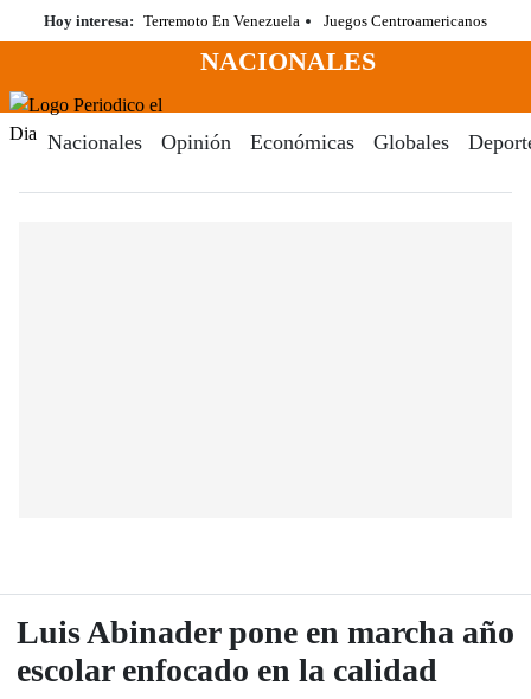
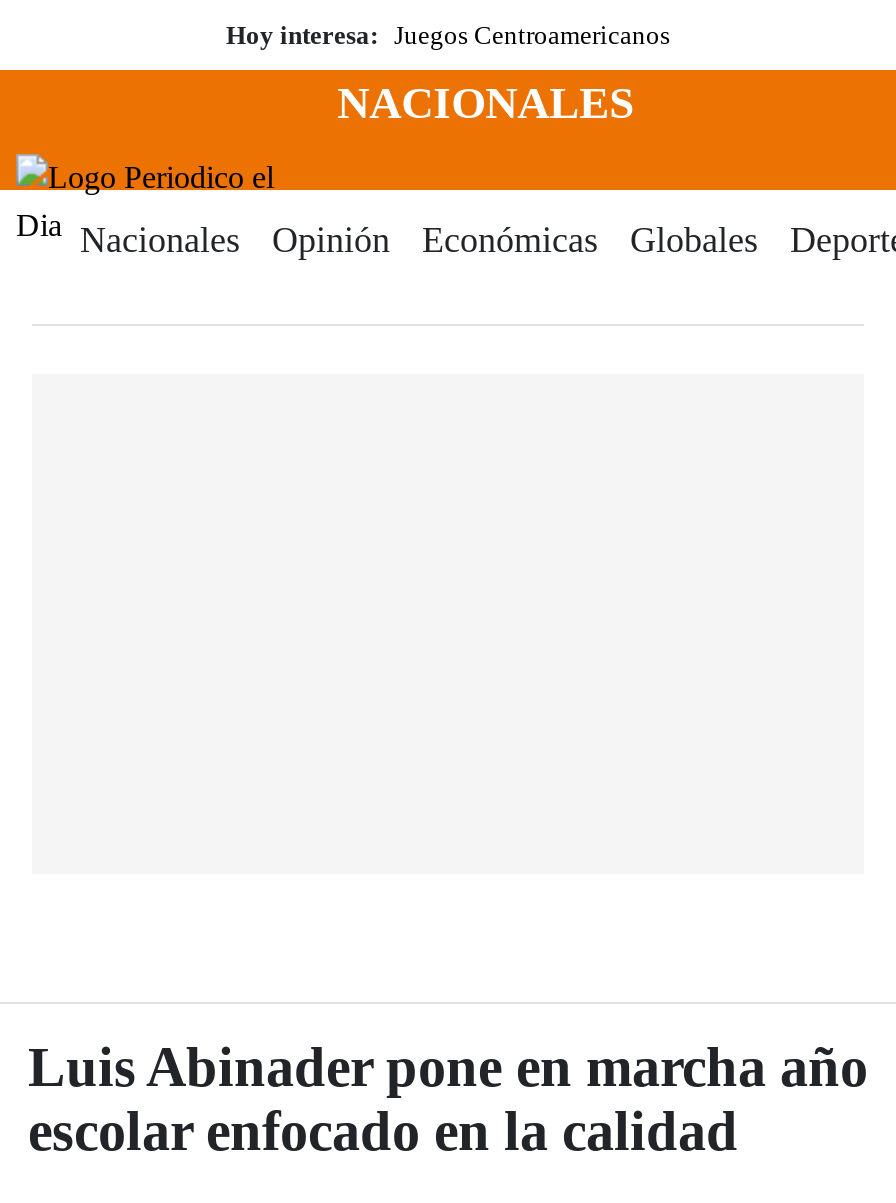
- Hoy interesa: Terremoto En Venezuela
- Juegos Centroamericanos
+ Hoy interesa: Juegos Centroamericanos
